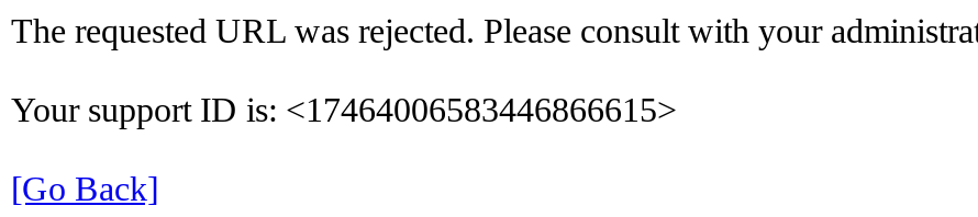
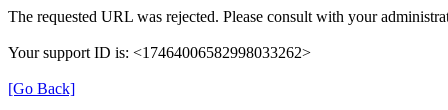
- Your support ID is: <17464006583446866615>
+ Your support ID is: <17464006582998033262>
